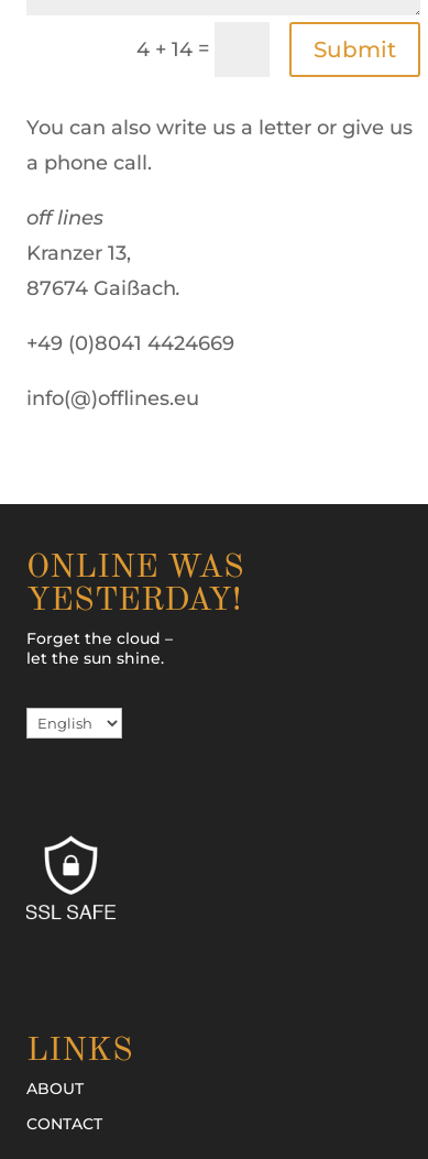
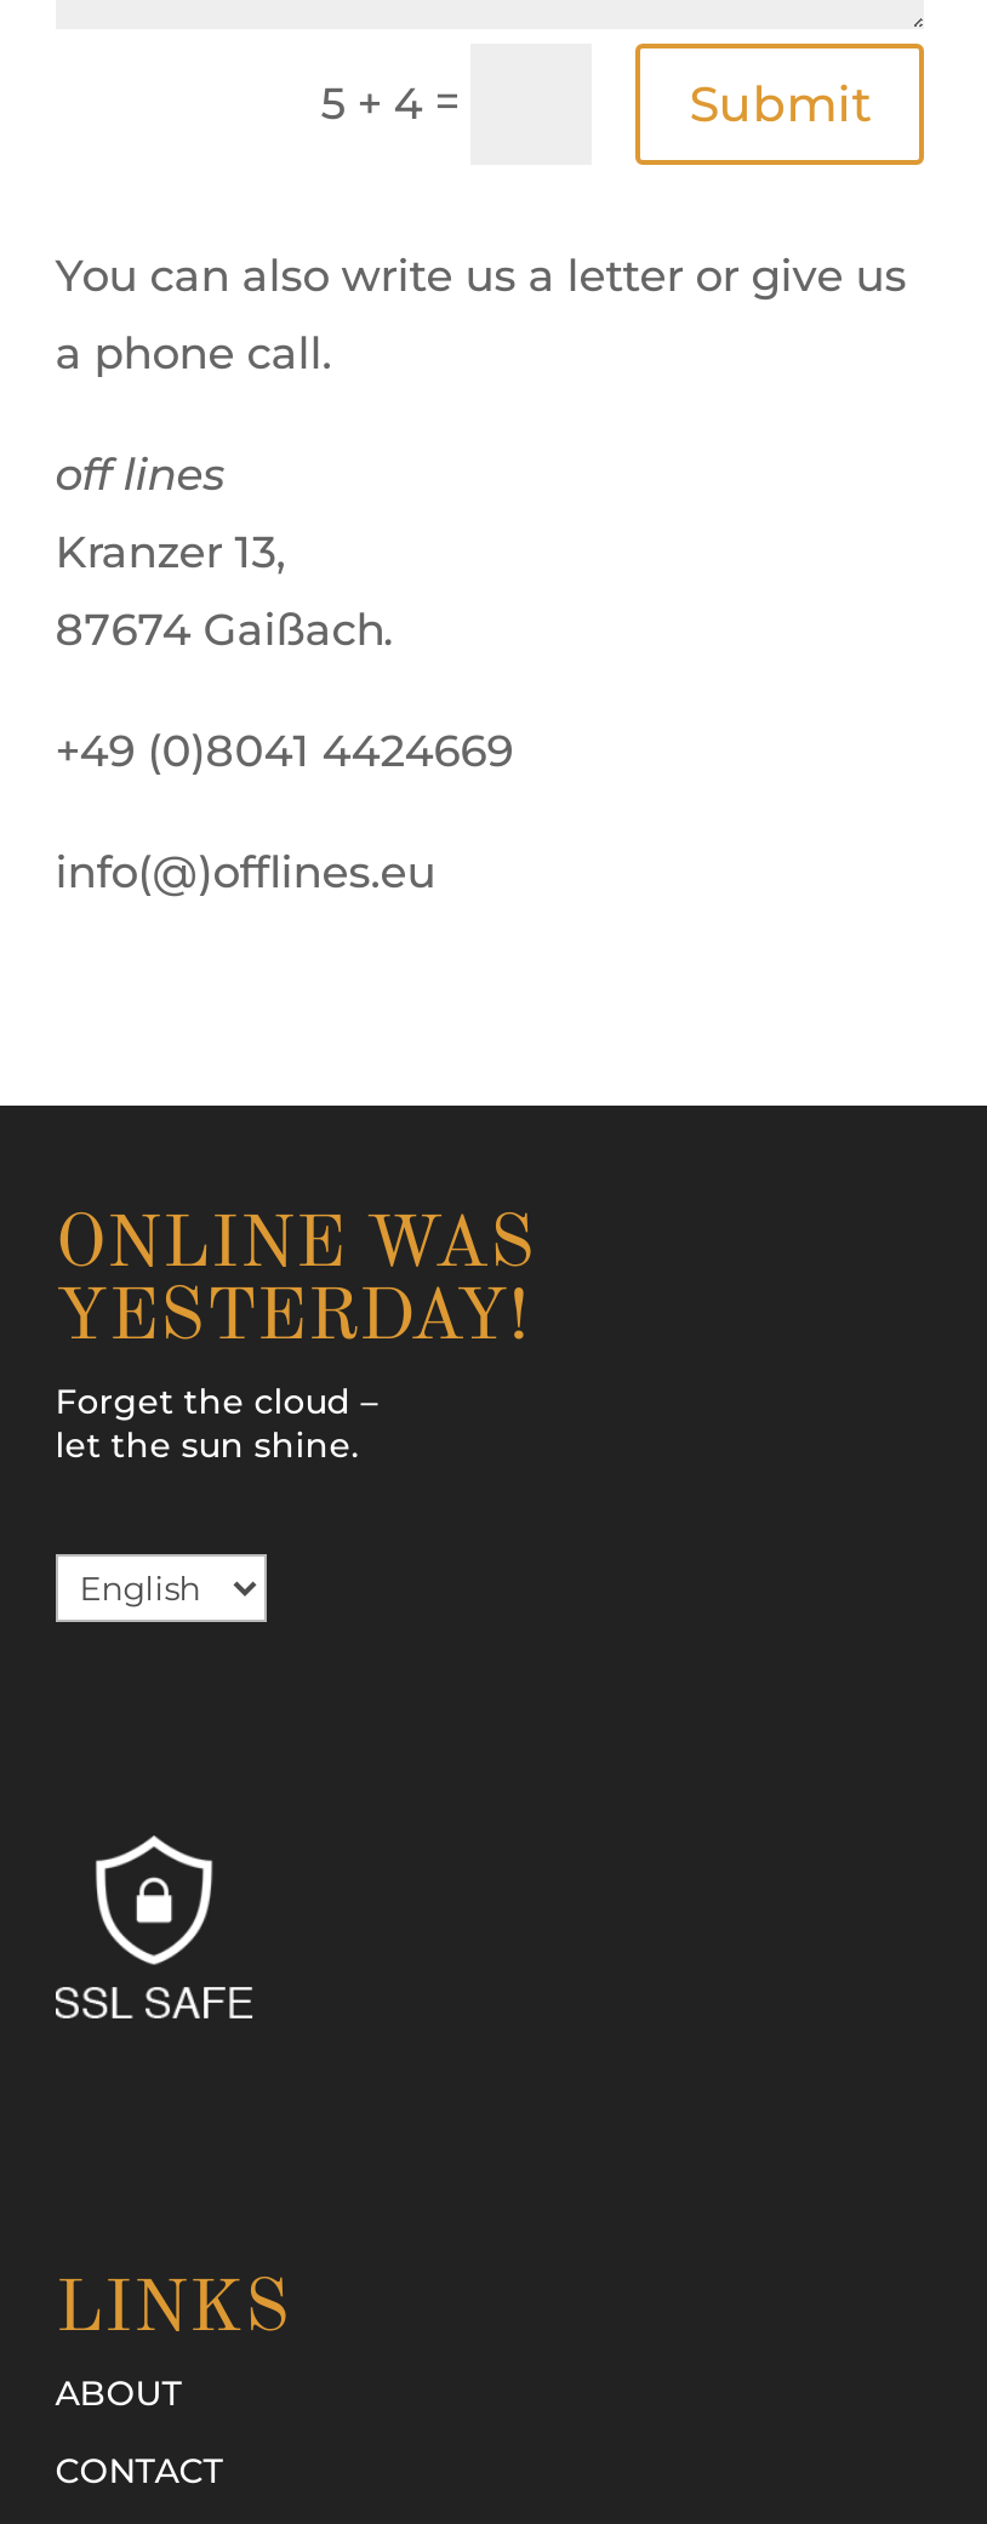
- 4 + 14 =
+ 5 + 4 =
